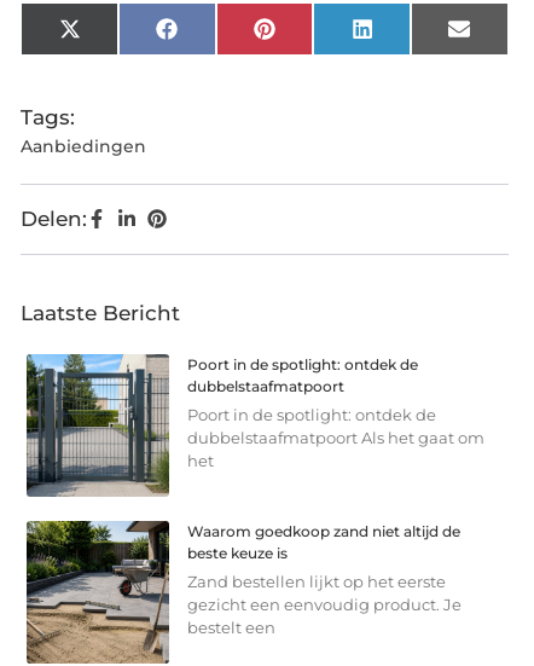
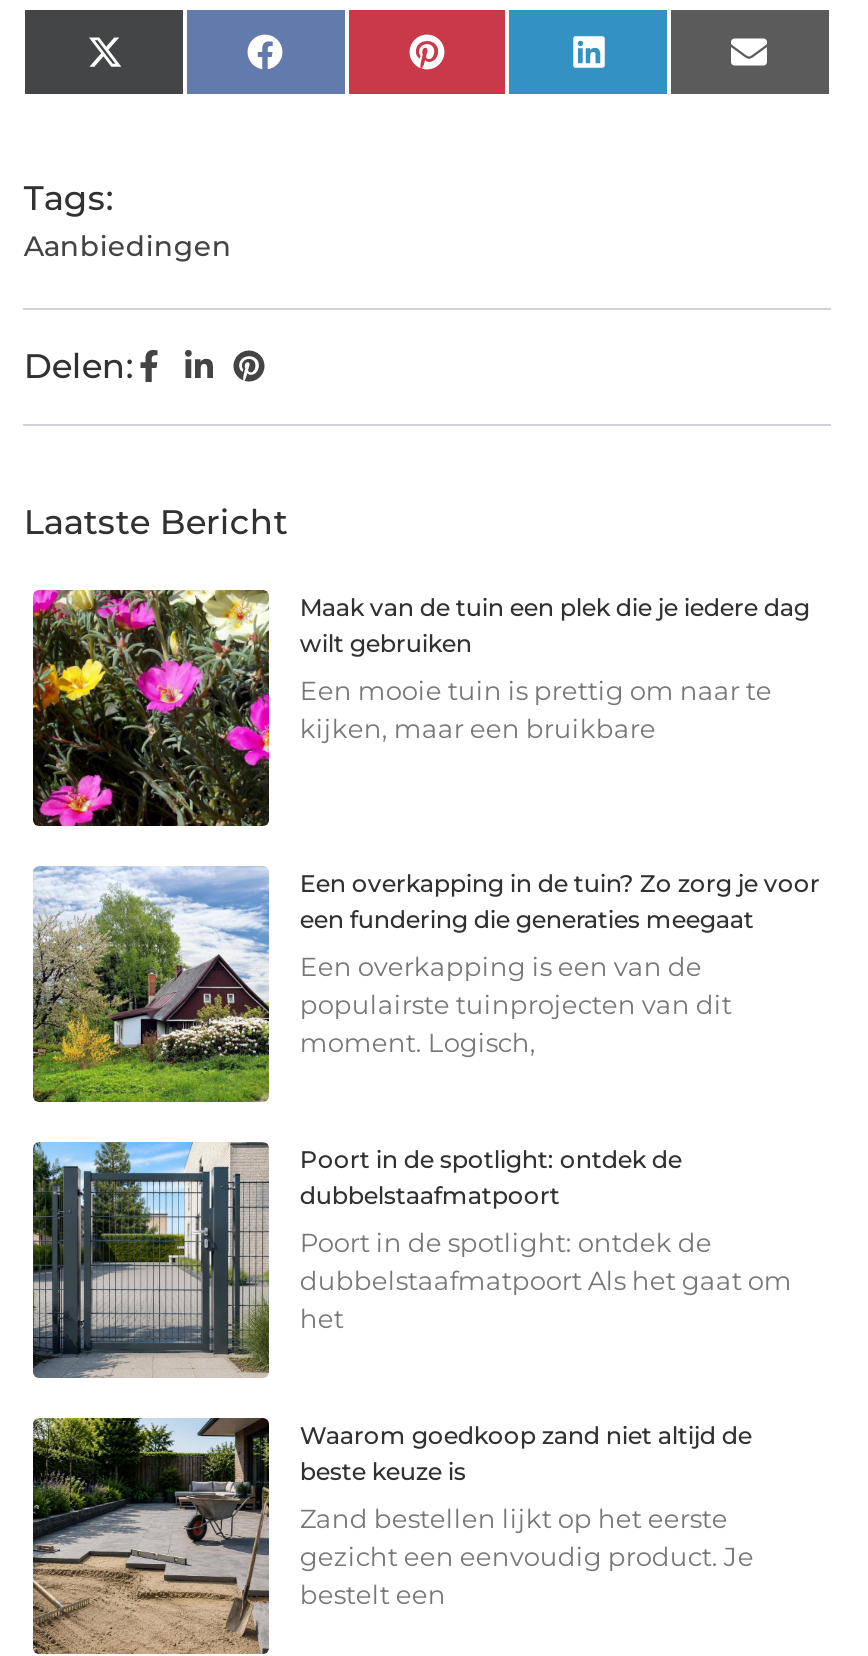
+ [image]
+ Maak van de tuin een plek die je iedere dag
+ wilt gebruiken
+ Een mooie tuin is prettig om naar te
+ kijken, maar een bruikbare

+ [image]
+ Een overkapping in de tuin? Zo zorg je voor
+ een fundering die generaties meegaat
+ Een overkapping is een van de
+ populairste tuinprojecten van dit
+ moment. Logisch,
